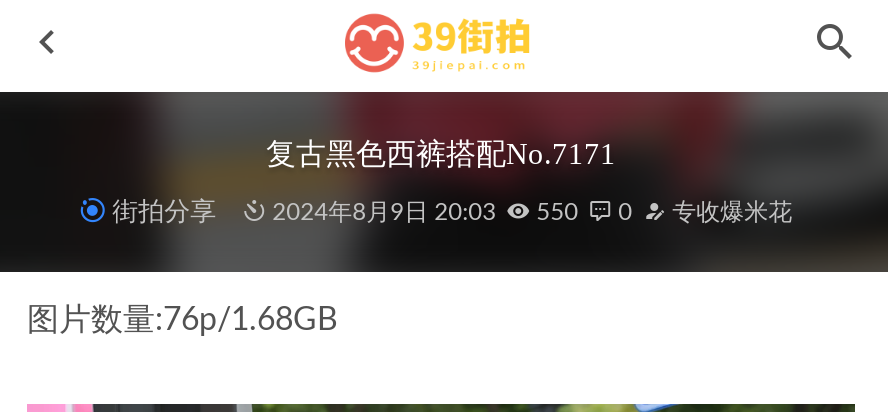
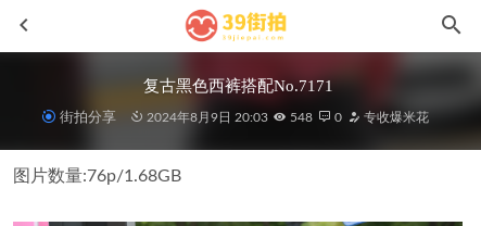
- 550
+ 548
